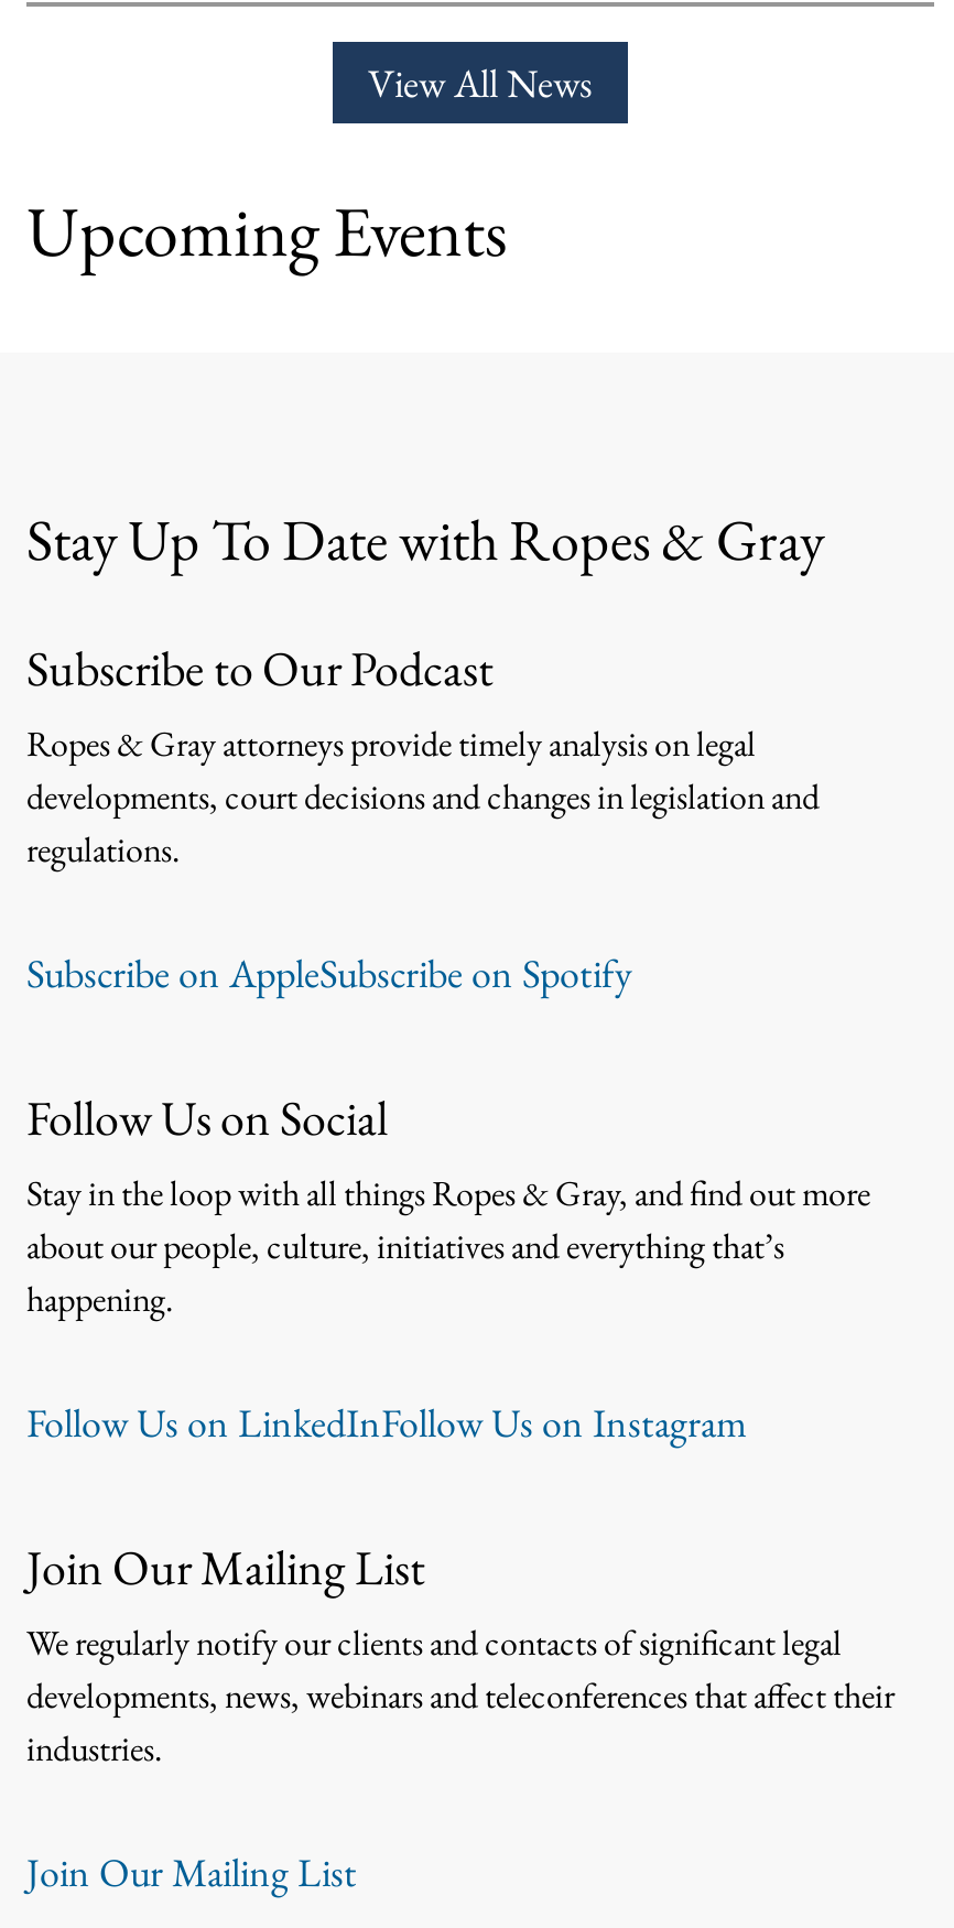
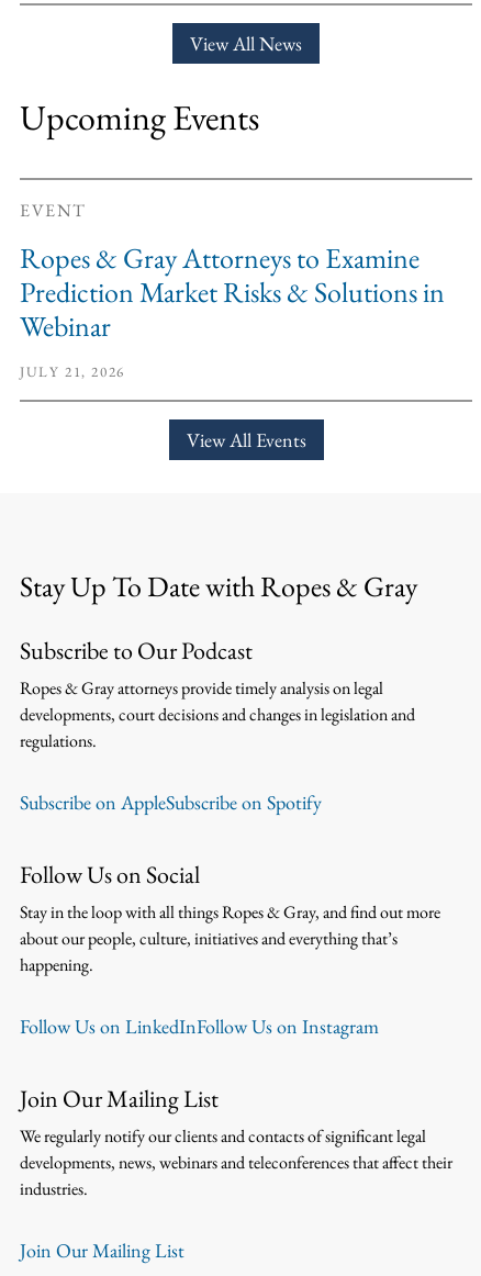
+ EVENT
+ Ropes & Gray Attorneys to Examine
+ Prediction Market Risks & Solutions in
+ Webinar
+ JULY 21, 2026
+ View All Events
